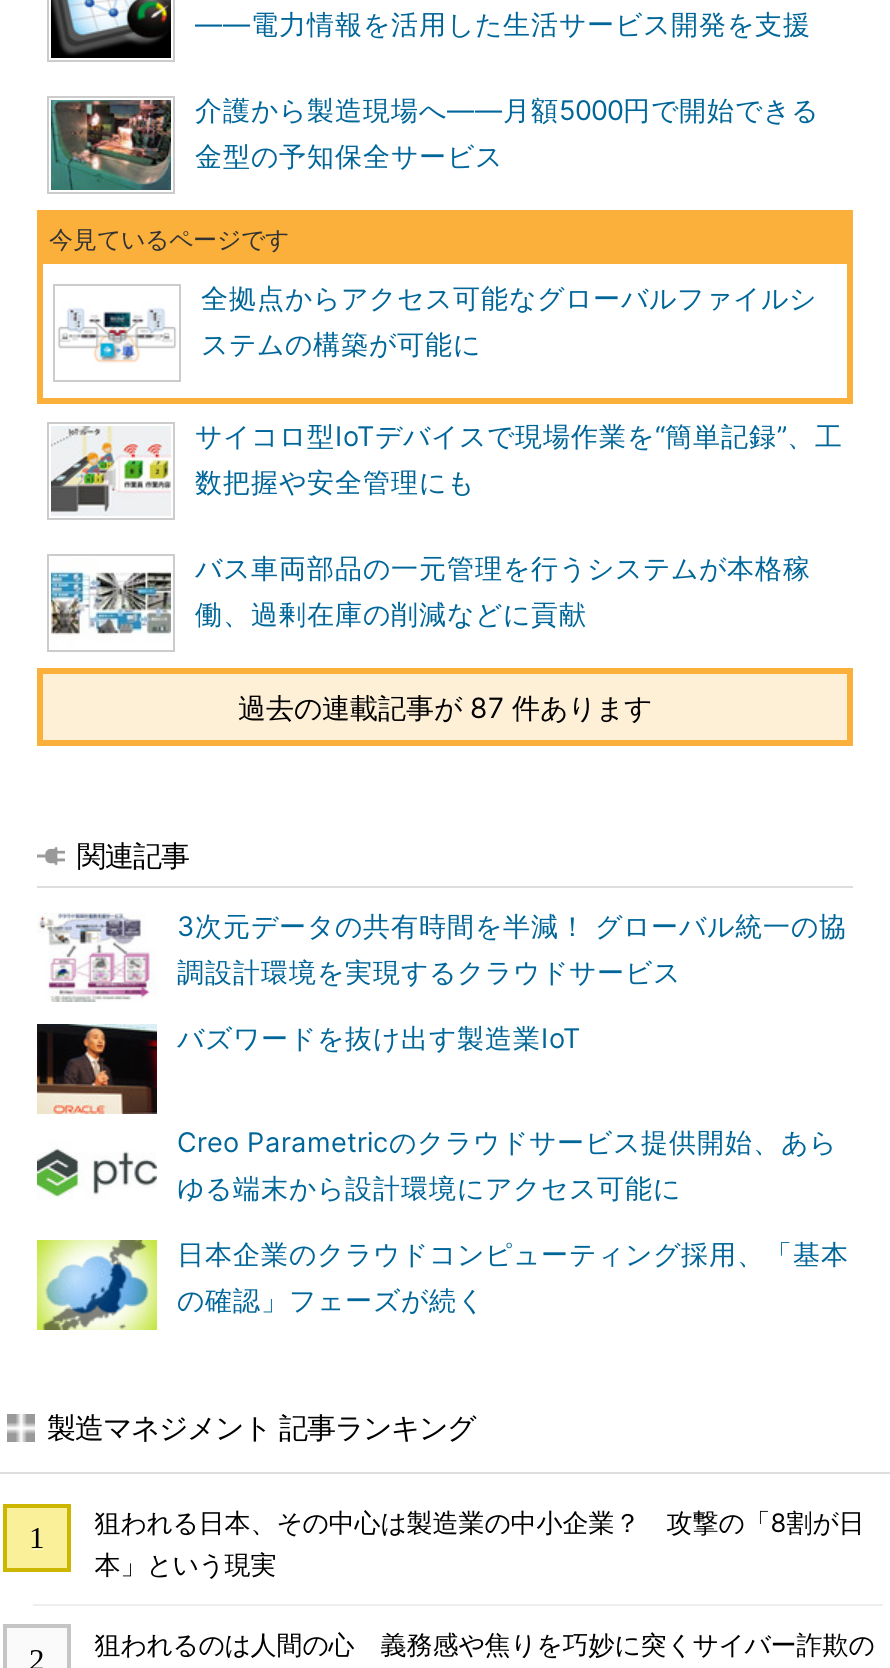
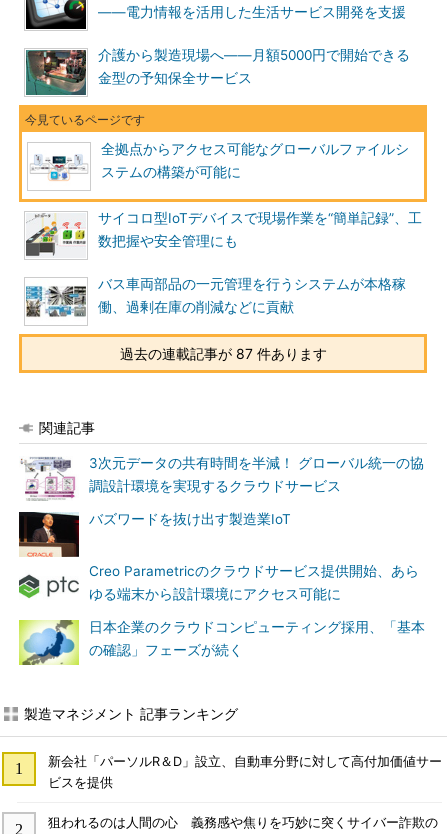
- 狙われる日本、その中心は製造業の中小企業？ 攻撃の「8割が日
- 本」という現実
+ 新会社「パーソルR＆D」設立、自動車分野に対して高付加価値サー
+ ビスを提供
